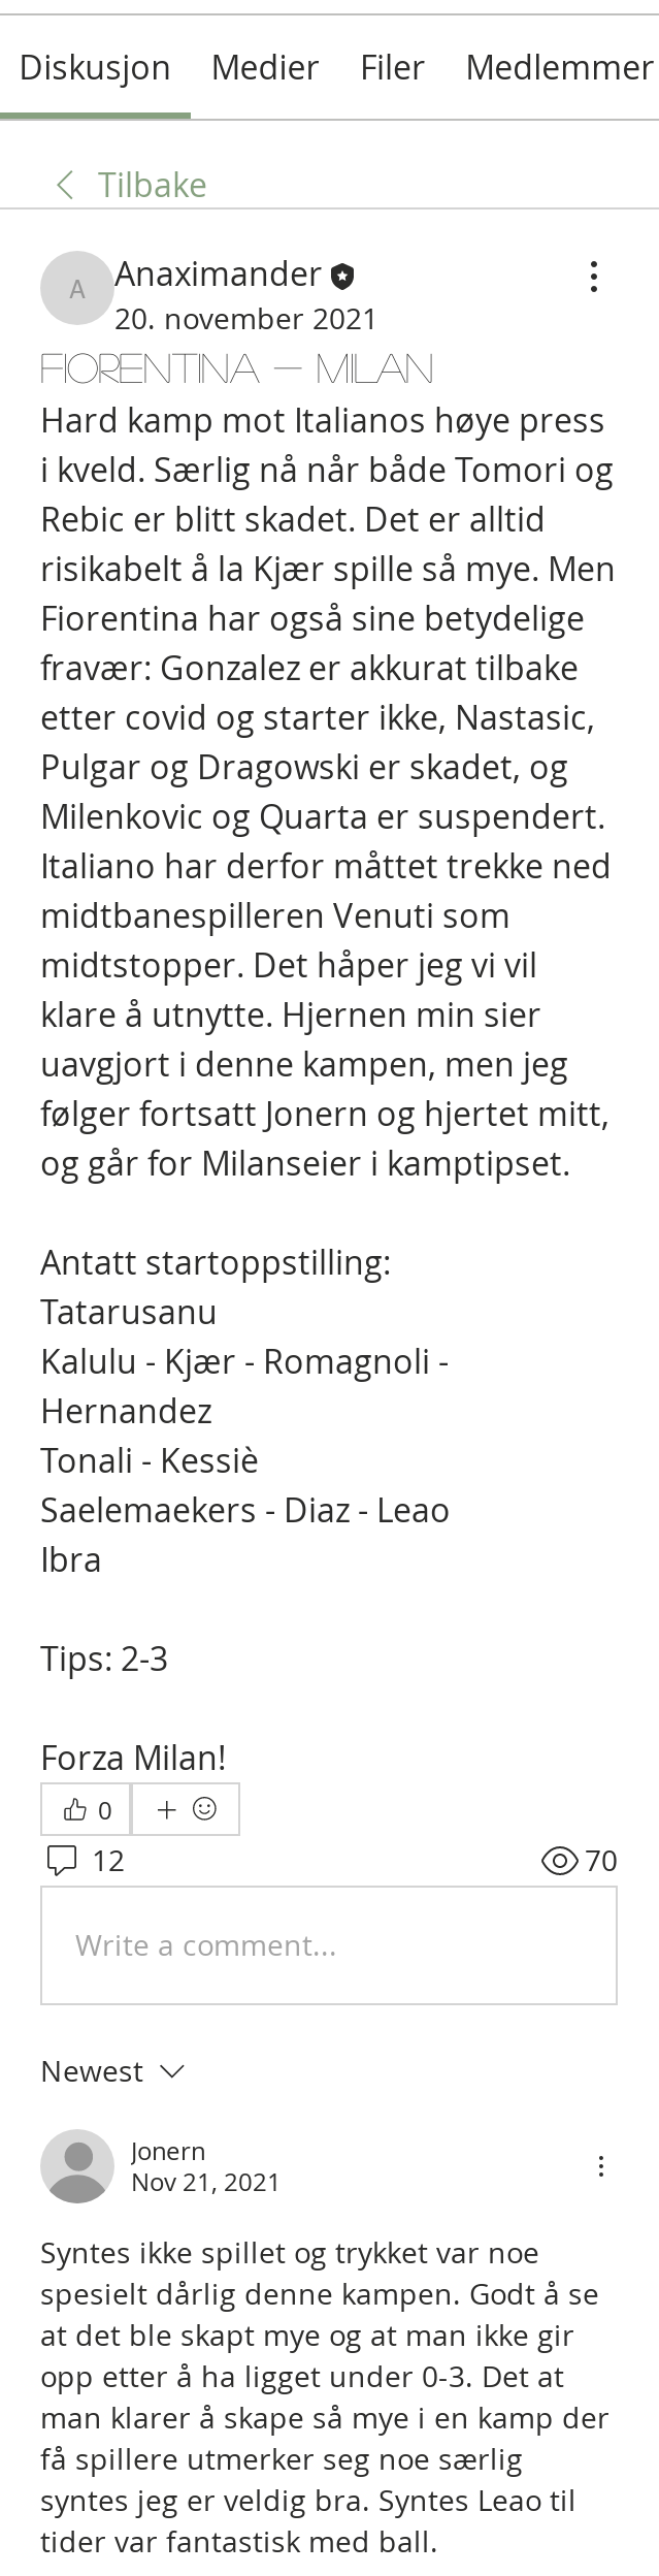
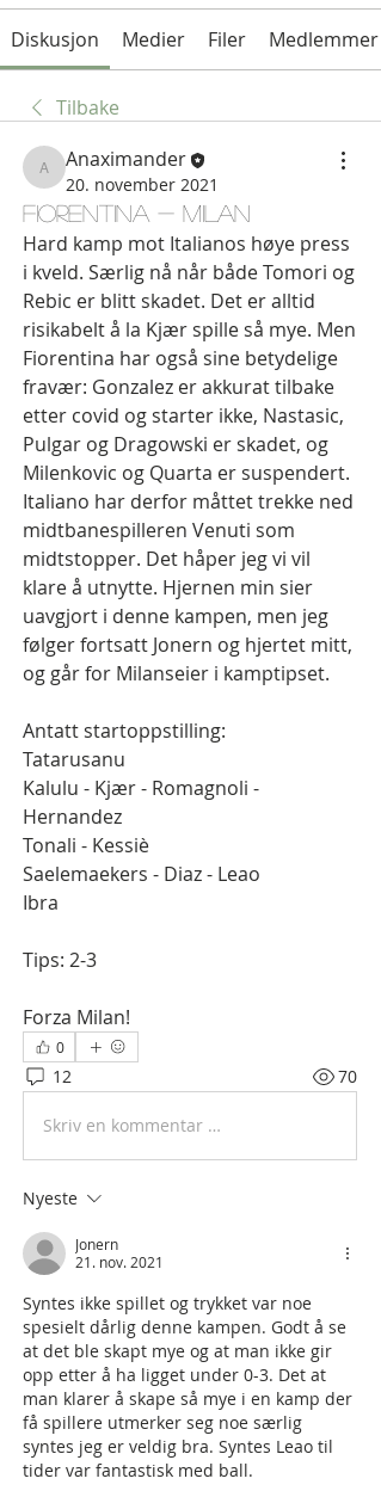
- Write a comment...
+ Skriv en kommentar …

- Newest
+ Nyeste

- Nov 21, 2021
+ 21. nov. 2021
